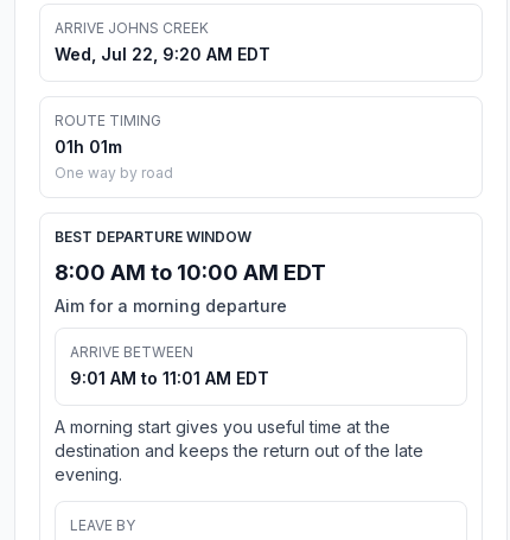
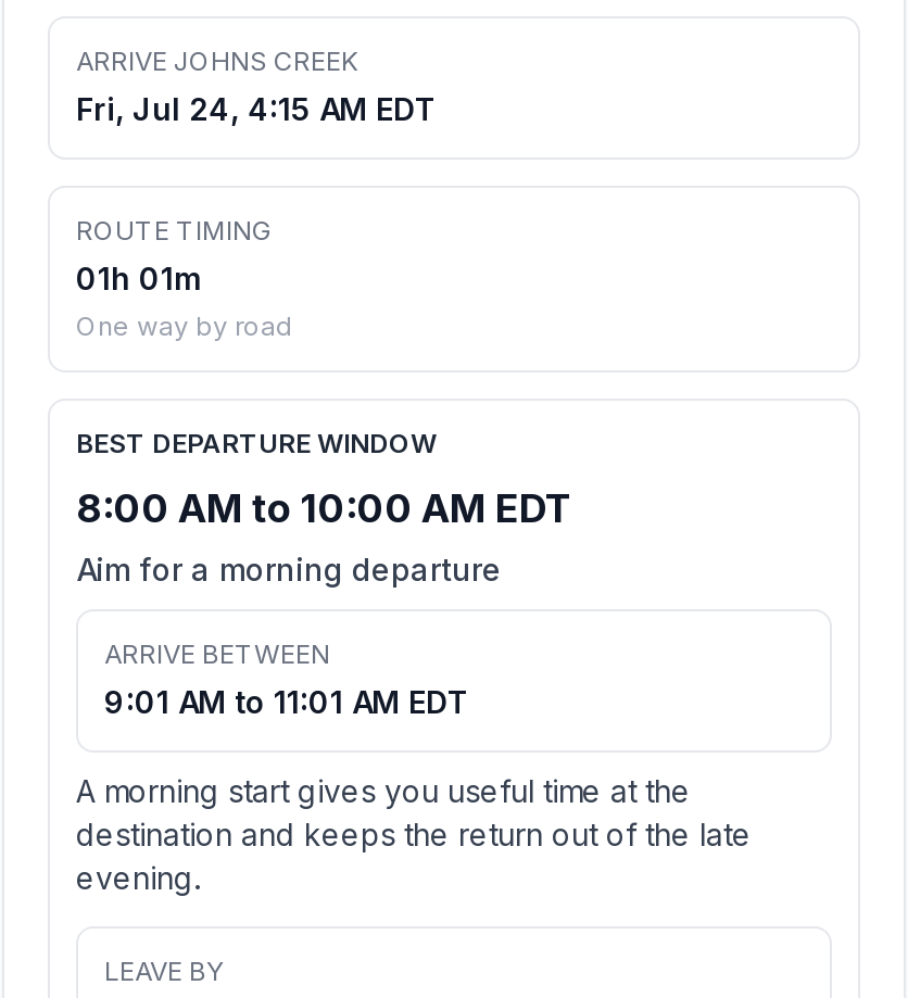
- Wed, Jul 22, 9:20 AM EDT
+ Fri, Jul 24, 4:15 AM EDT
